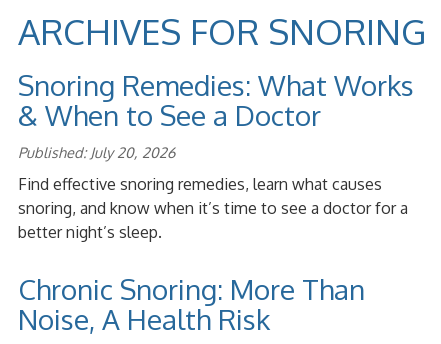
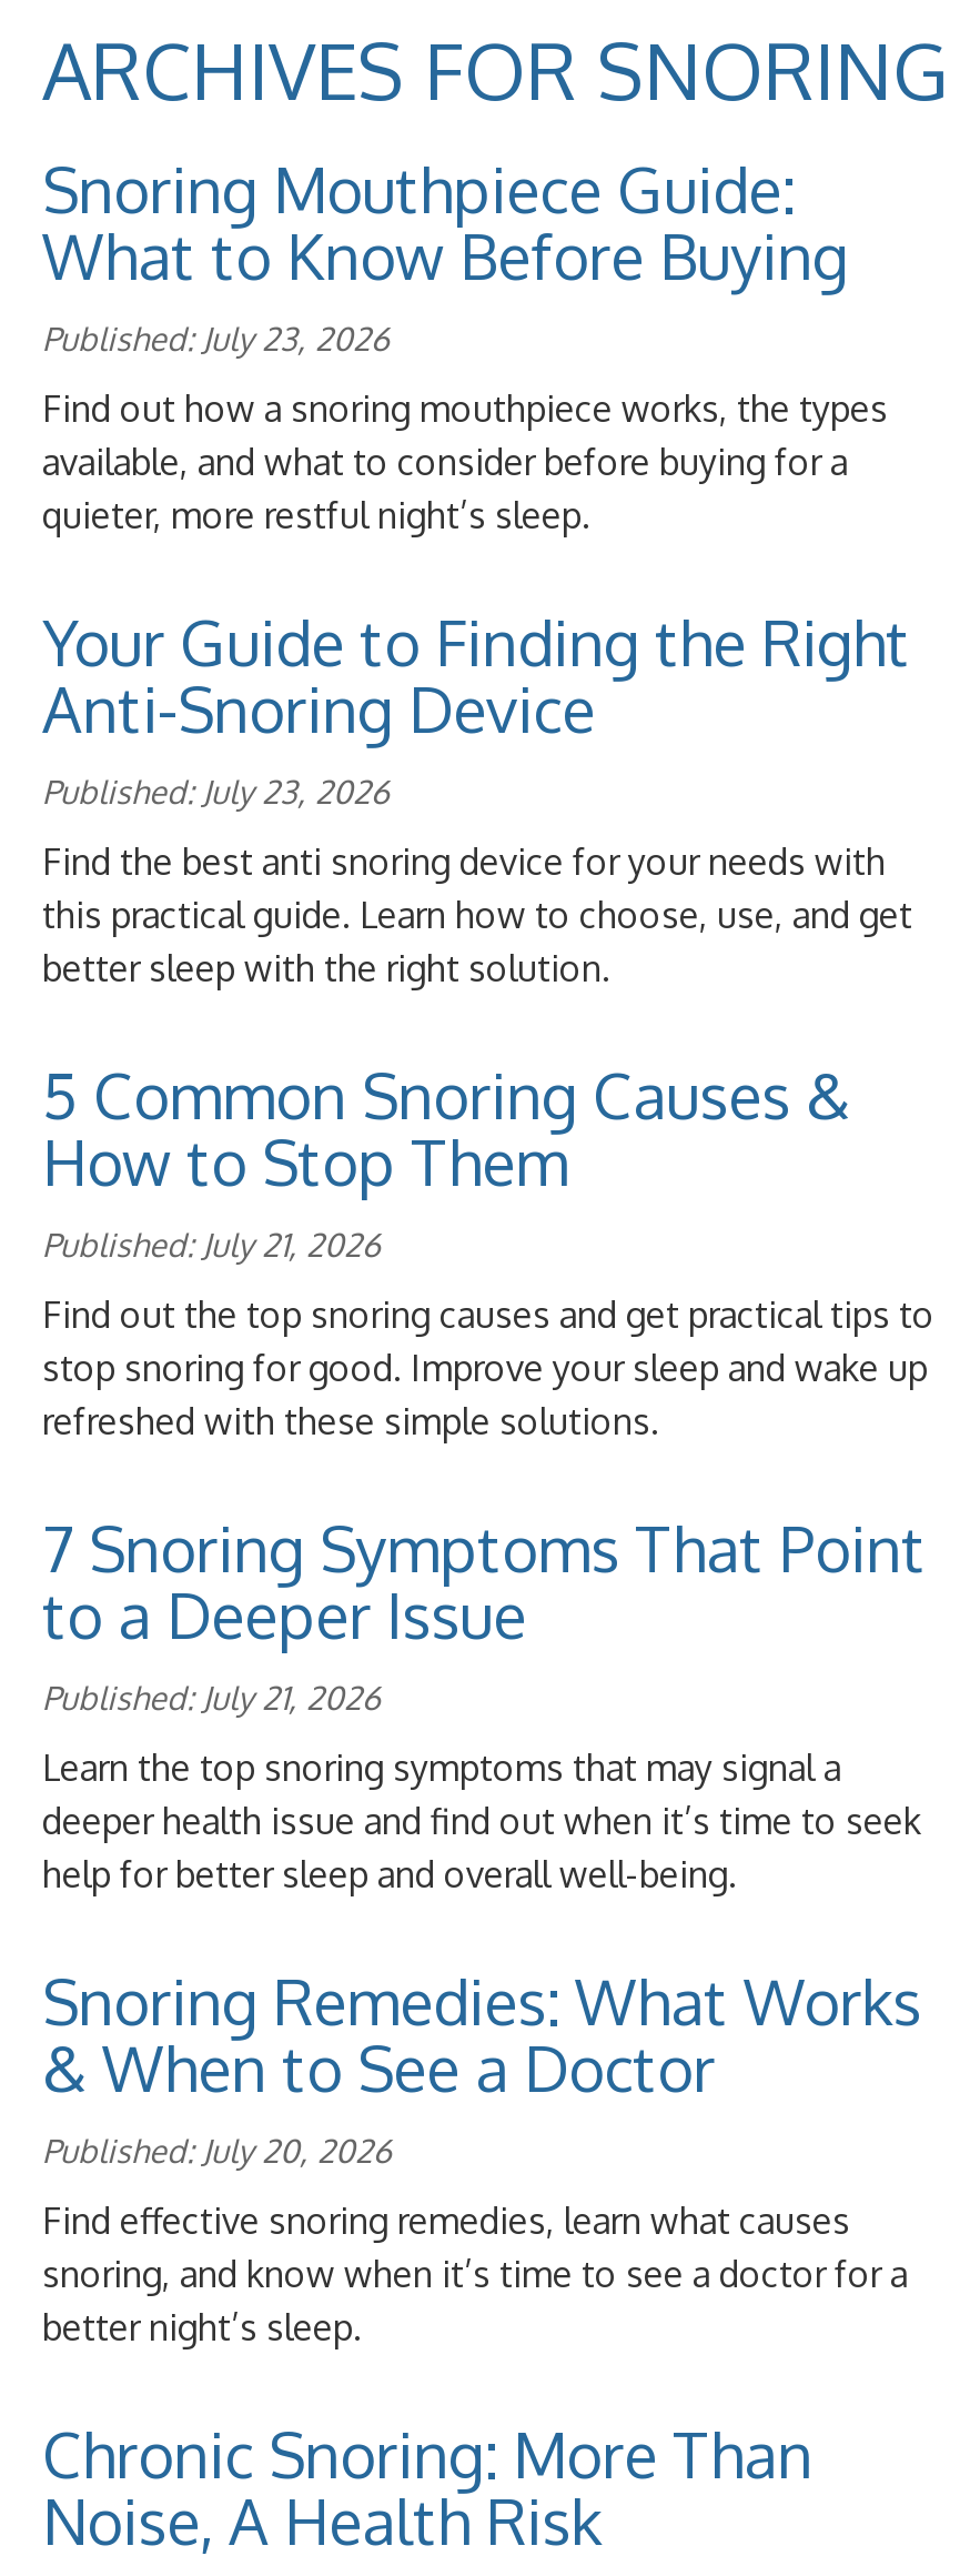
+ Snoring Mouthpiece Guide:
+ What to Know Before Buying
+ Published: July 23, 2026
+ Find out how a snoring mouthpiece works, the types
+ available, and what to consider before buying for a
+ quieter, more restful night’s sleep.
+ Your Guide to Finding the Right
+ Anti-Snoring Device
+ Published: July 23, 2026
+ Find the best anti snoring device for your needs with
+ this practical guide. Learn how to choose, use, and get
+ better sleep with the right solution.
+ 5 Common Snoring Causes &
+ How to Stop Them
+ Published: July 21, 2026
+ Find out the top snoring causes and get practical tips to
+ stop snoring for good. Improve your sleep and wake up
+ refreshed with these simple solutions.
+ 7 Snoring Symptoms That Point
+ to a Deeper Issue
+ Published: July 21, 2026
+ Learn the top snoring symptoms that may signal a
+ deeper health issue and find out when it’s time to seek
+ help for better sleep and overall well-being.
